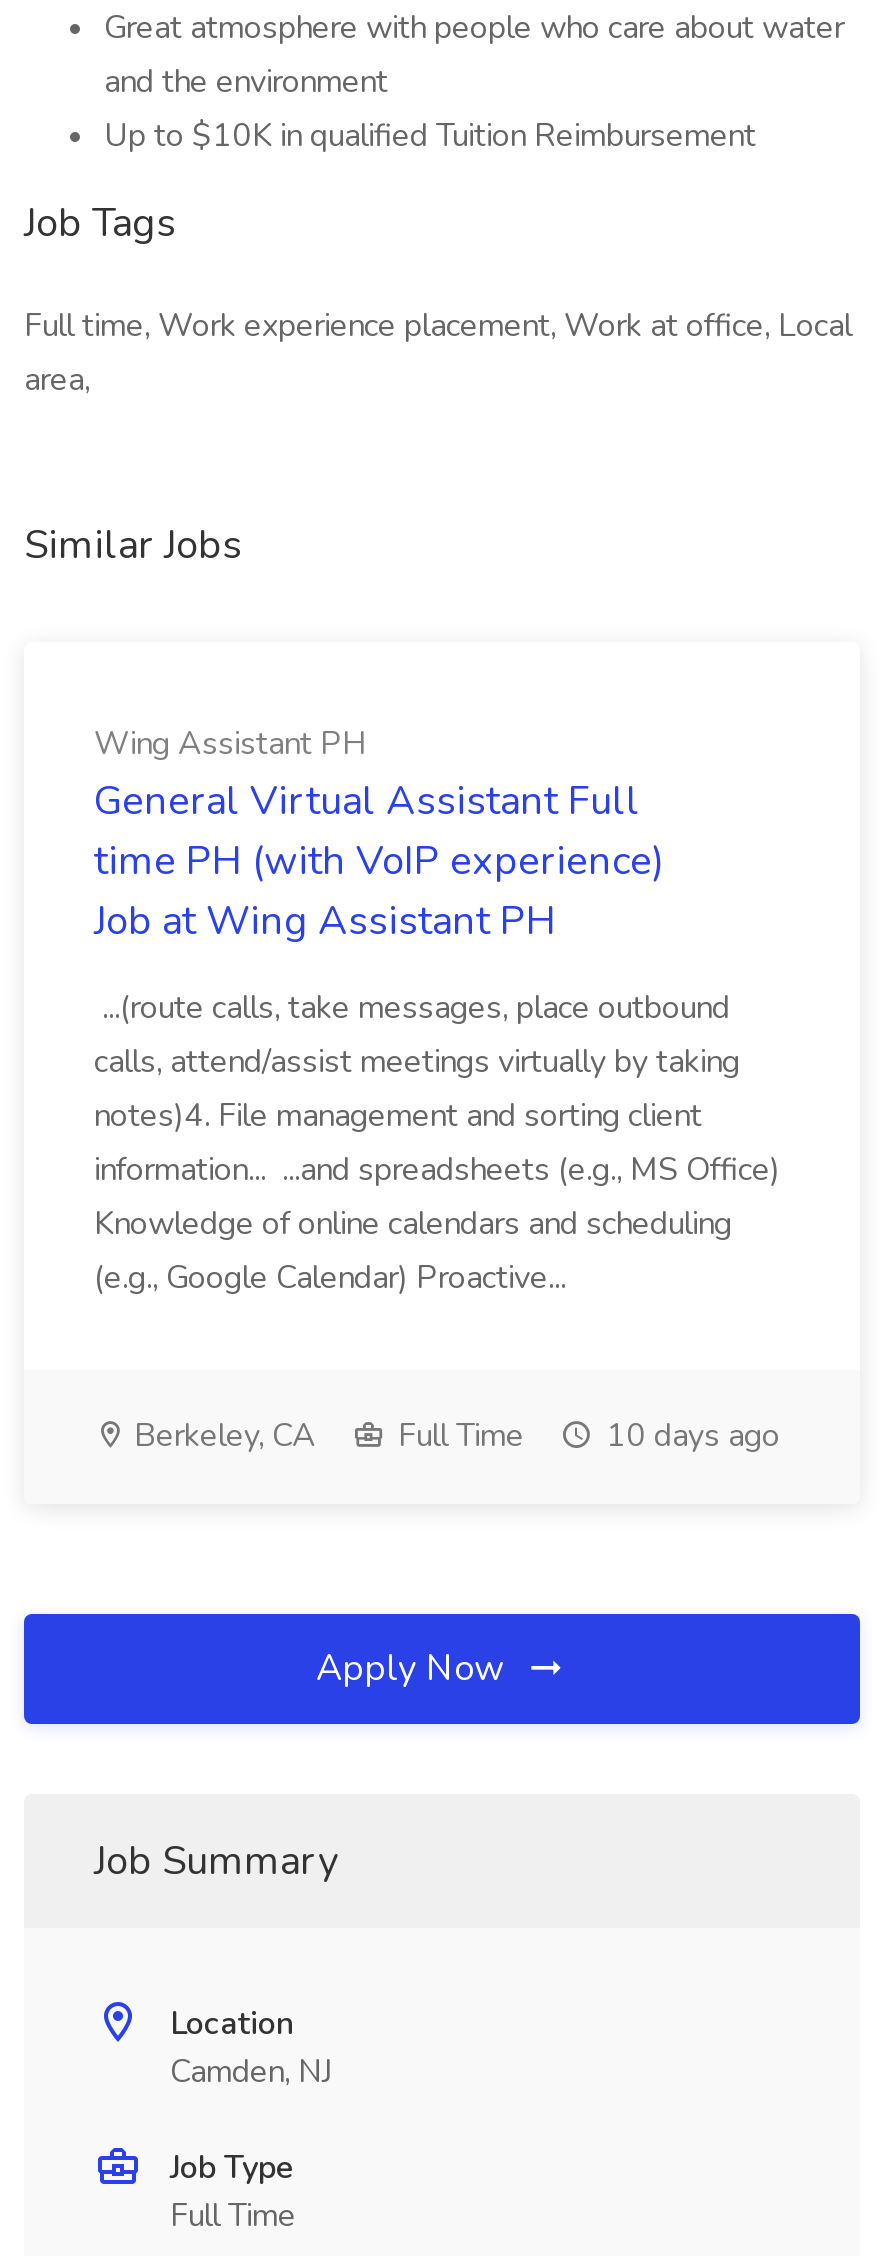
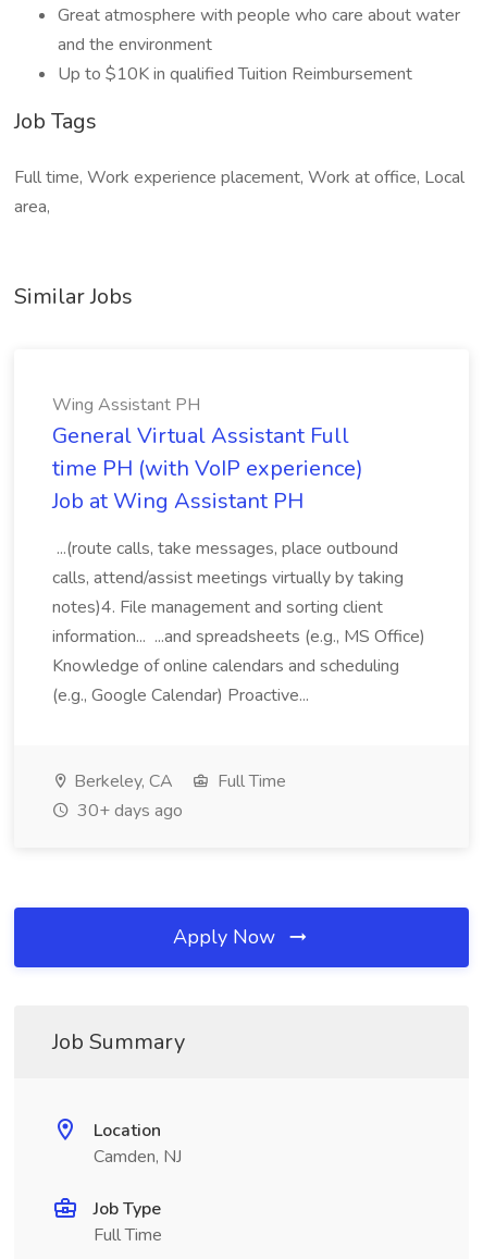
- 10 days ago
+ 30+ days ago
